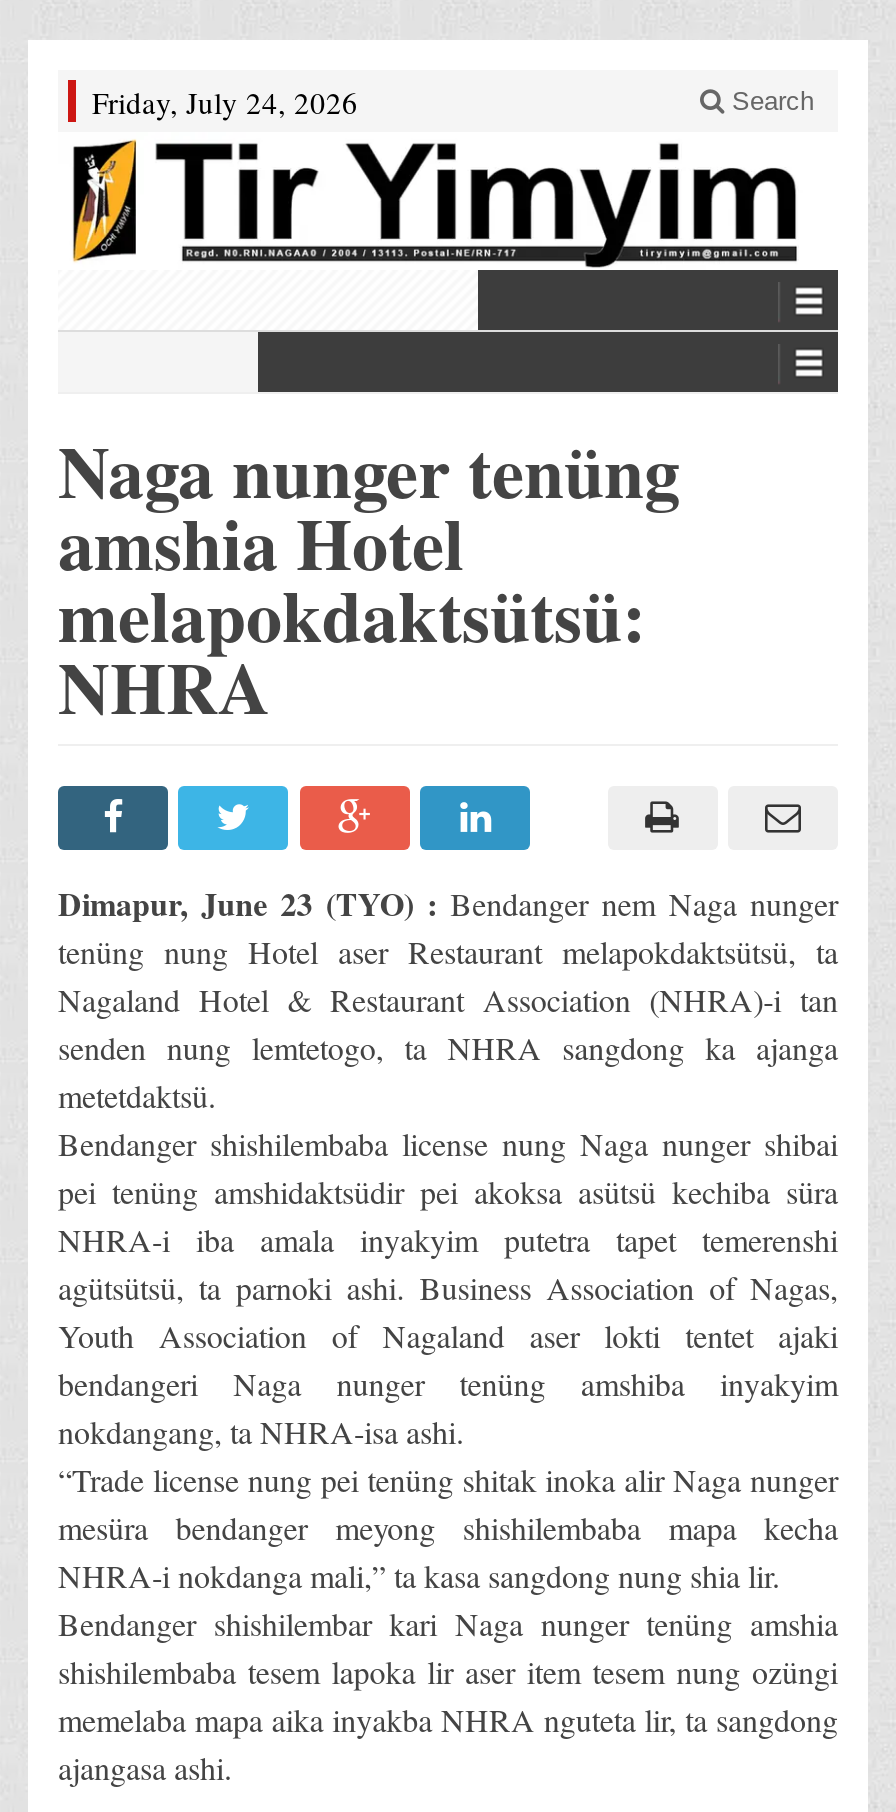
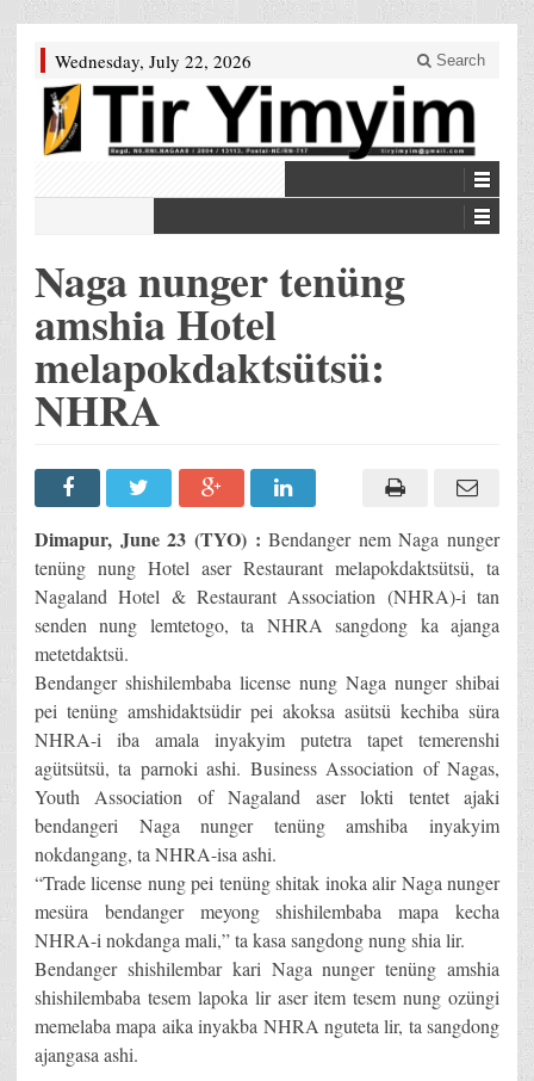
- Friday, July 24, 2026
+ Wednesday, July 22, 2026
